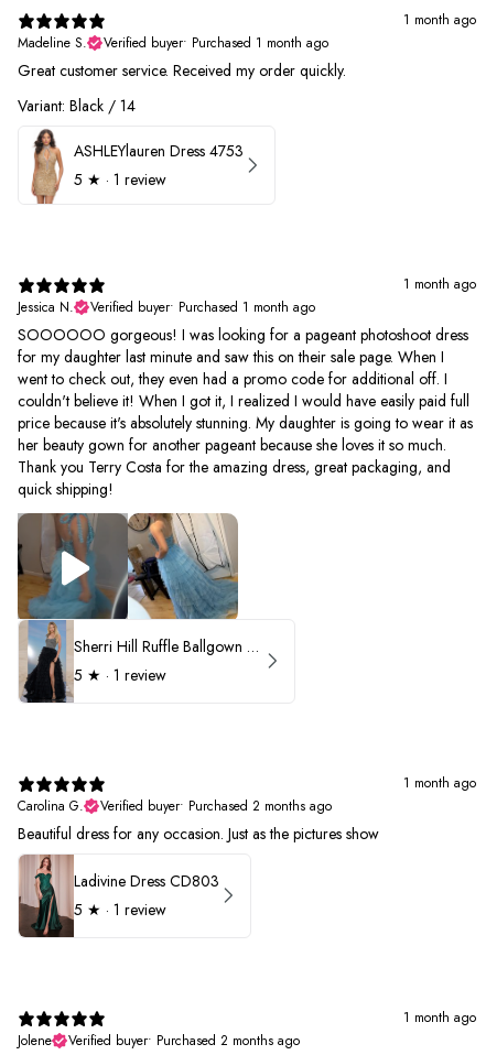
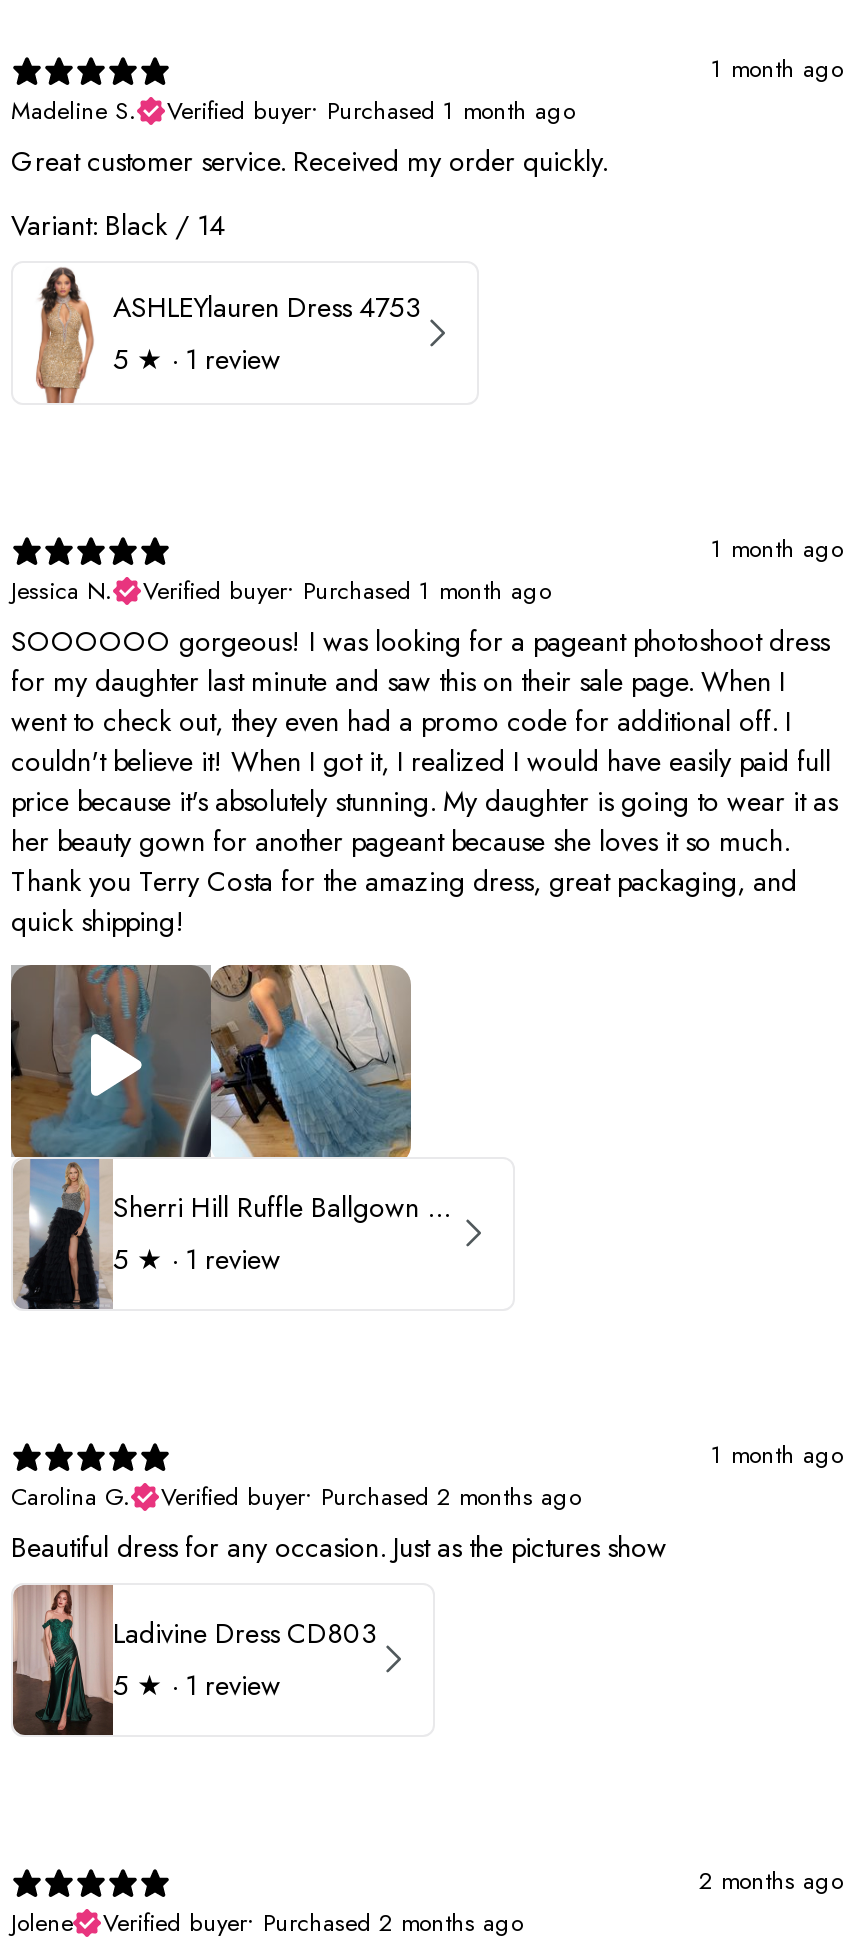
- 1 month ago
+ 2 months ago
